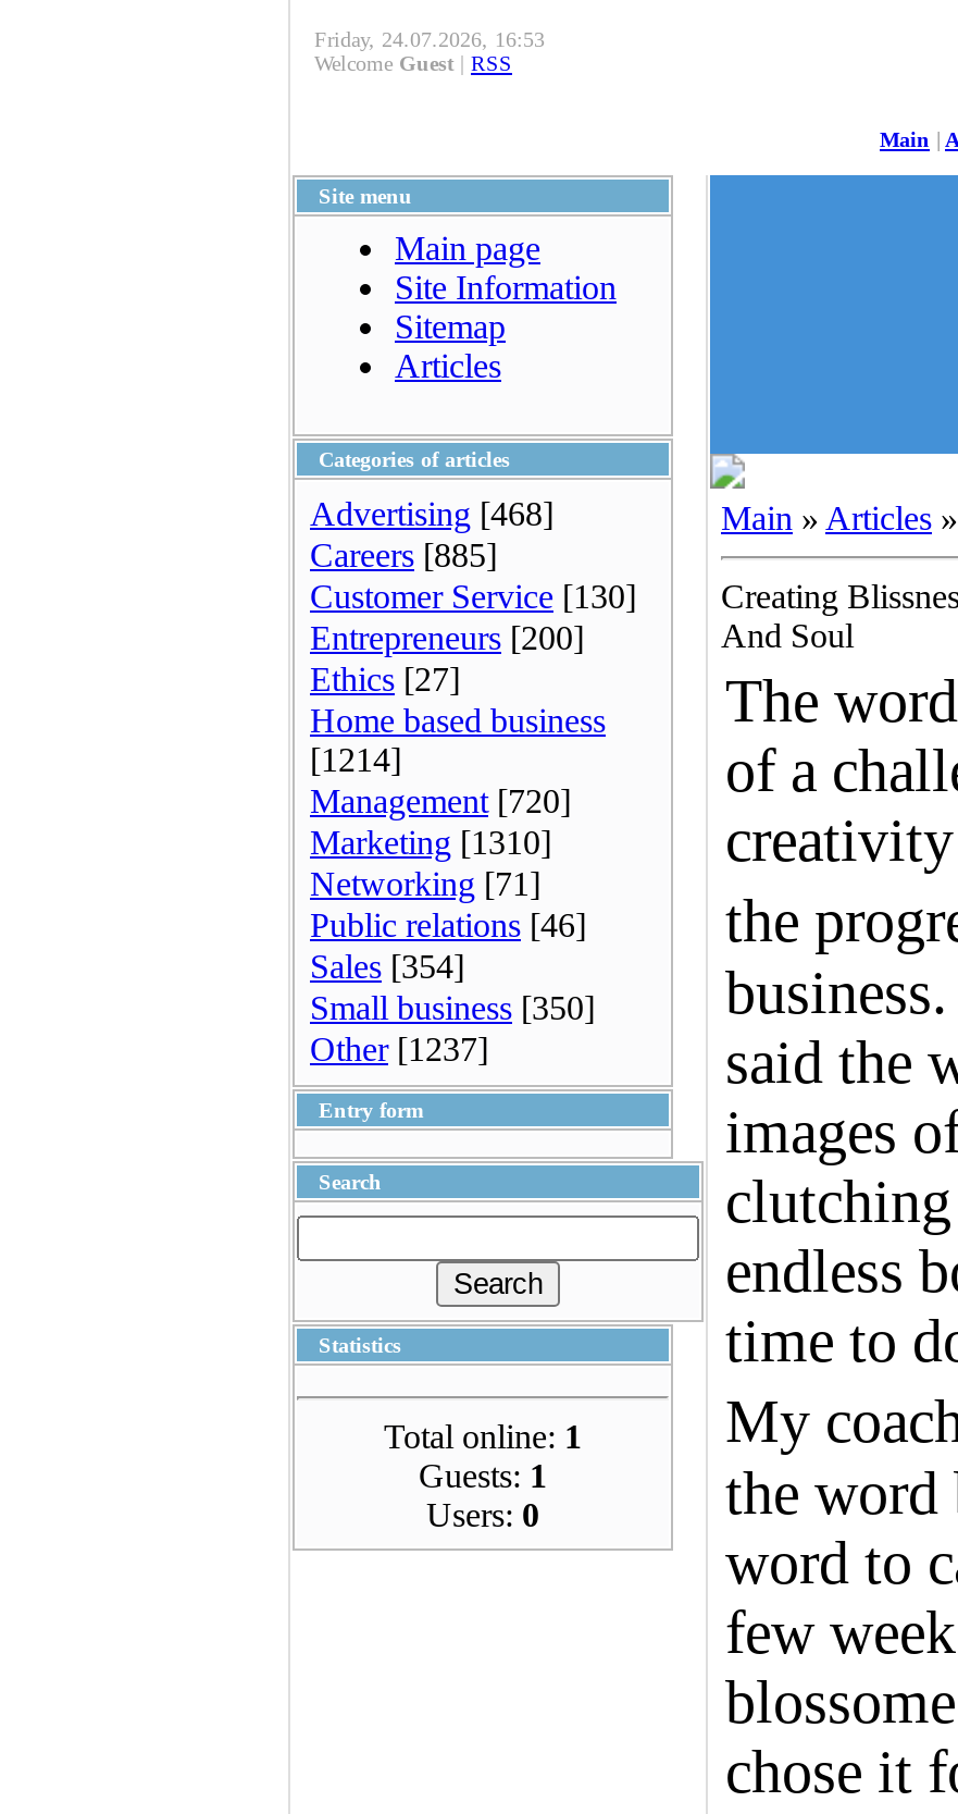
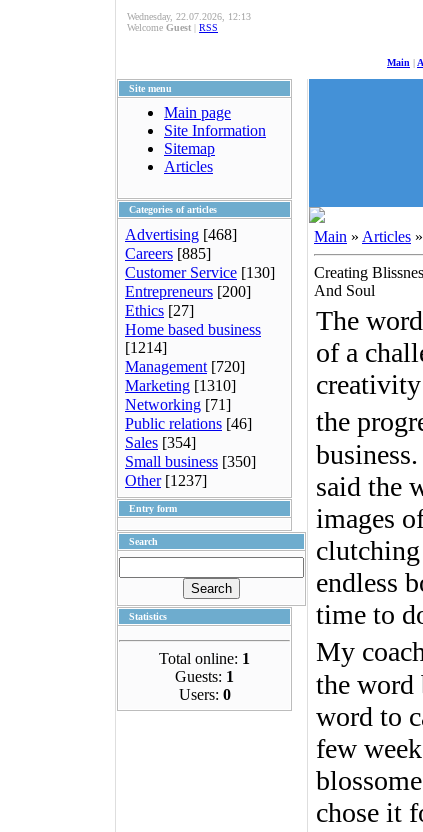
- Friday, 24.07.2026, 16:53
+ Wednesday, 22.07.2026, 12:13
